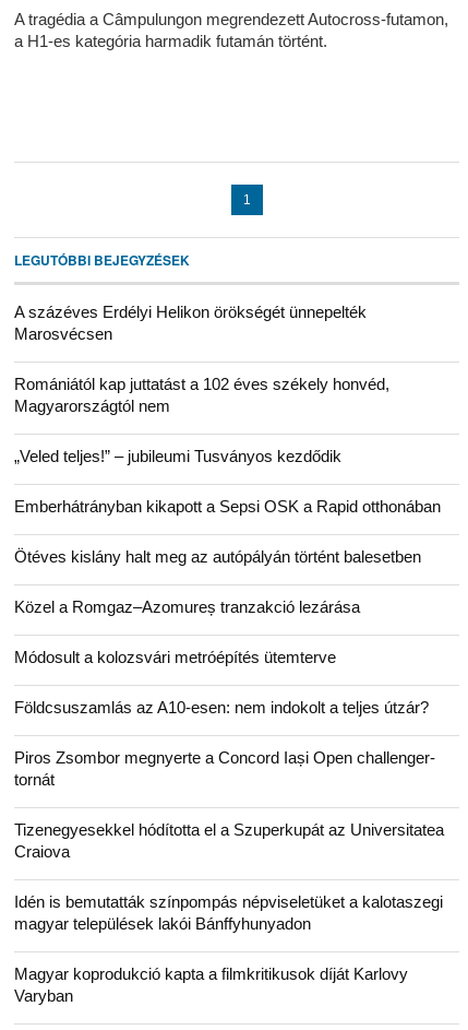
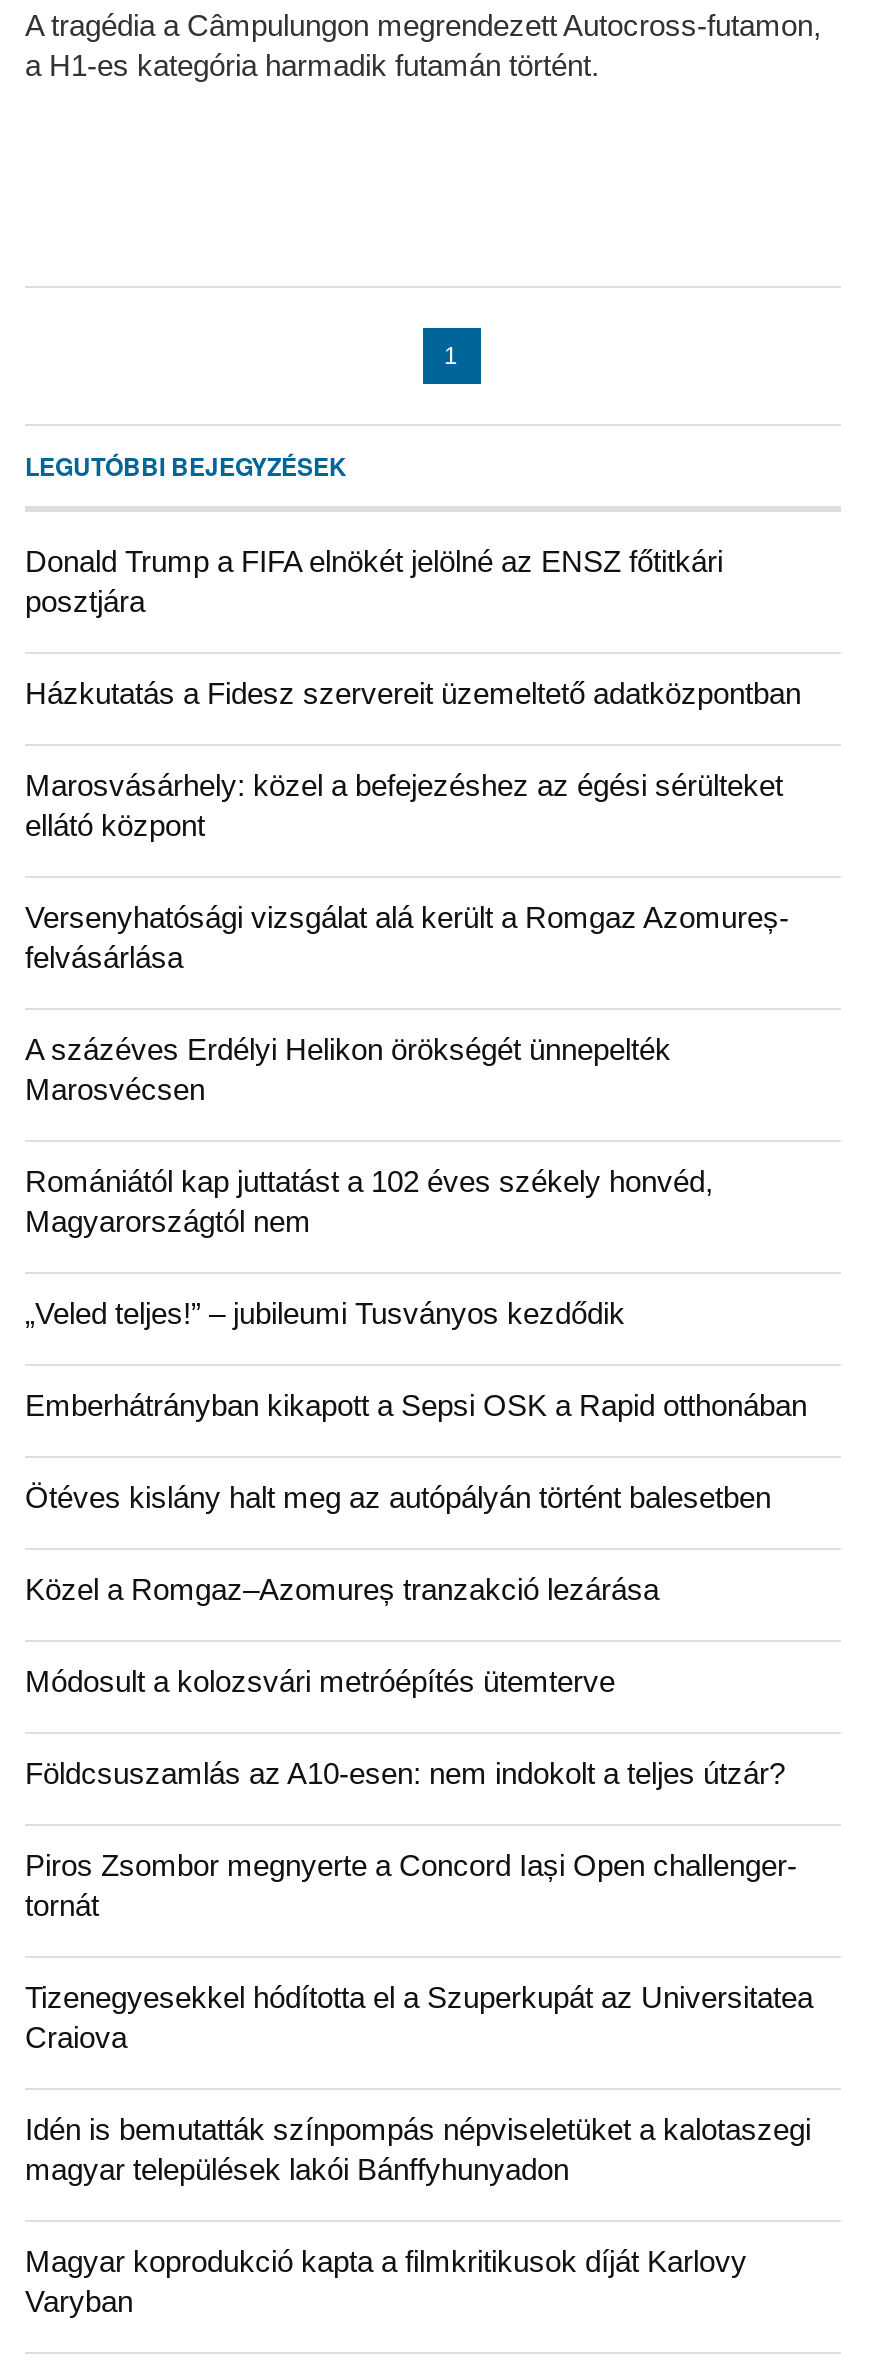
+ Donald Trump a FIFA elnökét jelölné az ENSZ főtitkári
+ posztjára
+ Házkutatás a Fidesz szervereit üzemeltető adatközpontban
+ Marosvásárhely: közel a befejezéshez az égési sérülteket
+ ellátó központ
+ Versenyhatósági vizsgálat alá került a Romgaz Azomureș-
+ felvásárlása
